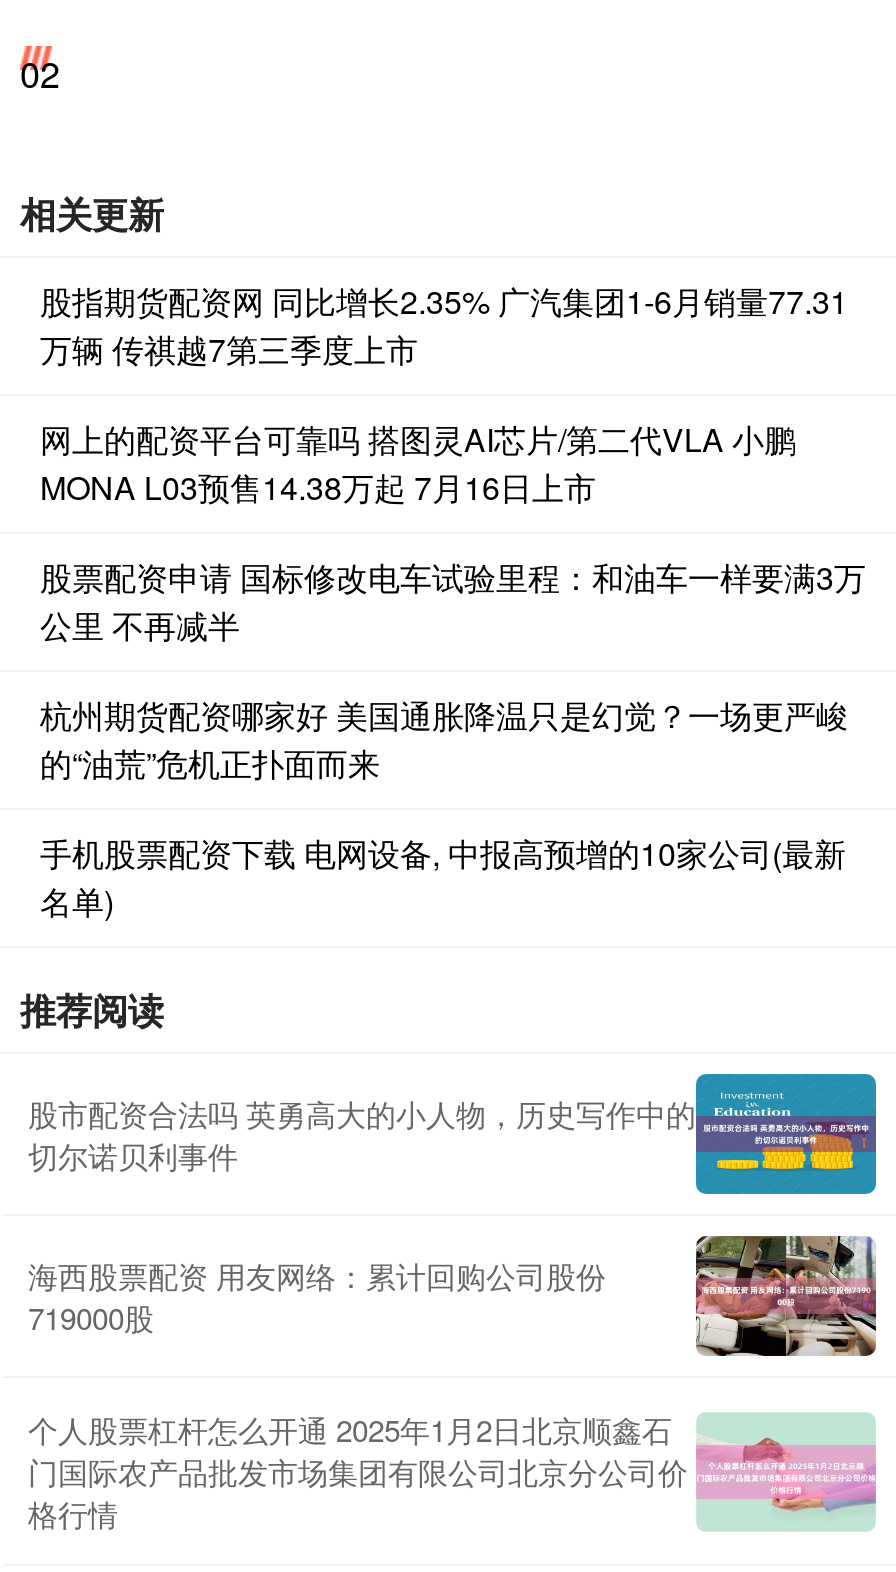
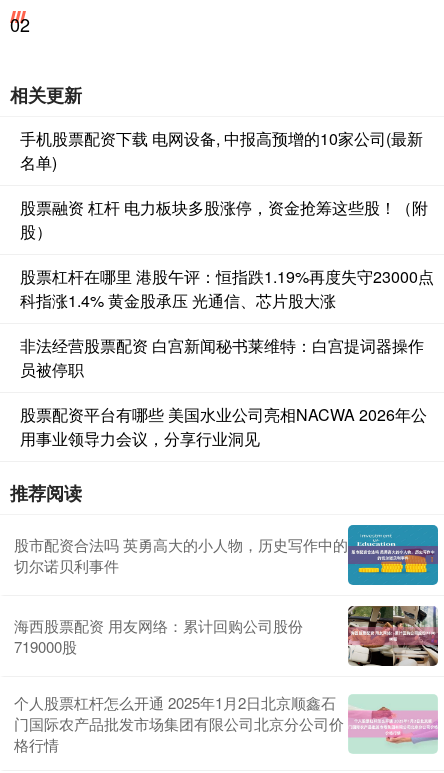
- 股指期货配资网 同比增长2.35% 广汽集团1-6月销量77.31
- 万辆 传祺越7第三季度上市
- 网上的配资平台可靠吗 搭图灵AI芯片/第二代VLA 小鹏
- MONA L03预售14.38万起 7月16日上市
- 股票配资申请 国标修改电车试验里程：和油车一样要满3万
- 公里 不再减半
- 杭州期货配资哪家好 美国通胀降温只是幻觉？一场更严峻
- 的“油荒”危机正扑面而来

moved up: 手机股票配资下载 电网设备, 中报高预增的10家公司(最新 | 名单)

+ 股票融资 杠杆 电力板块多股涨停，资金抢筹这些股！（附
+ 股）
+ 股票杠杆在哪里 港股午评：恒指跌1.19%再度失守23000点
+ 科指涨1.4% 黄金股承压 光通信、芯片股大涨
+ 非法经营股票配资 白宫新闻秘书莱维特：白宫提词器操作
+ 员被停职
+ 股票配资平台有哪些 美国水业公司亮相NACWA 2026年公
+ 用事业领导力会议，分享行业洞见
